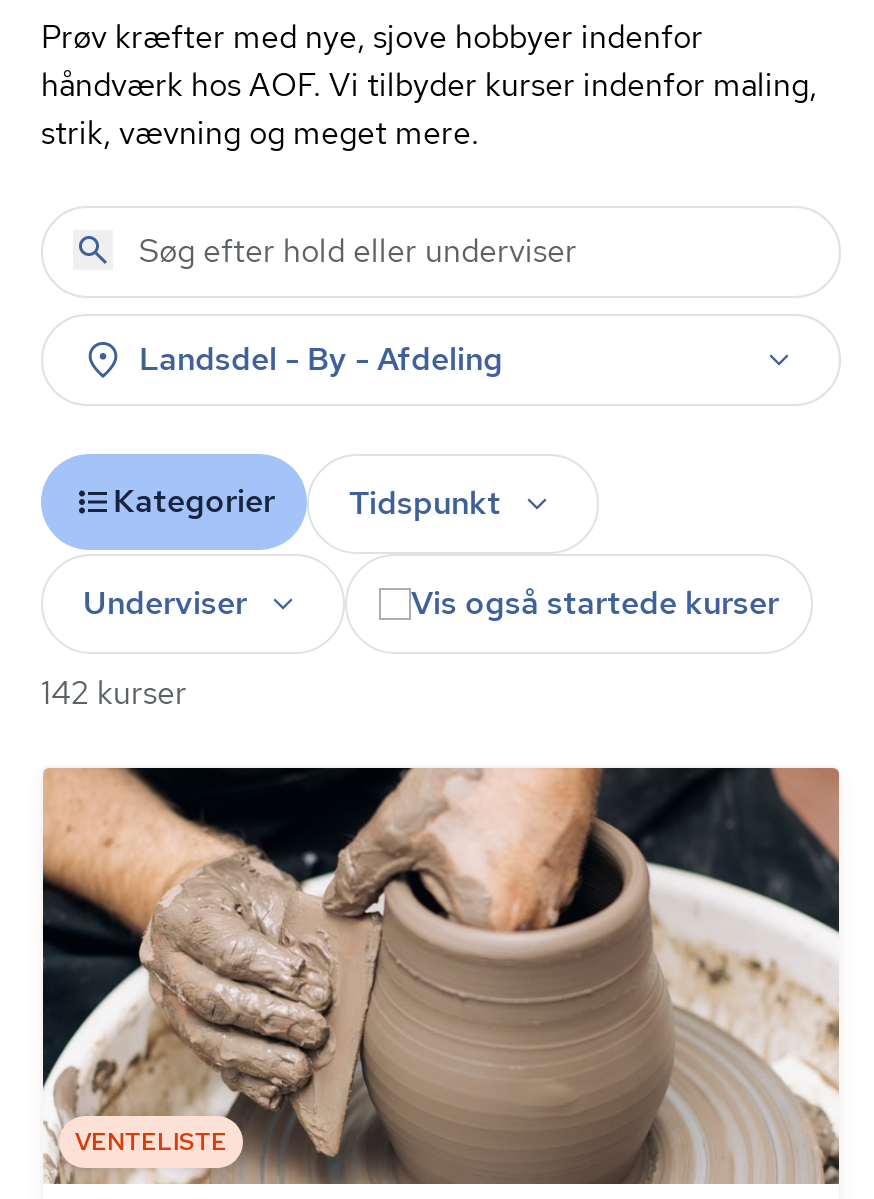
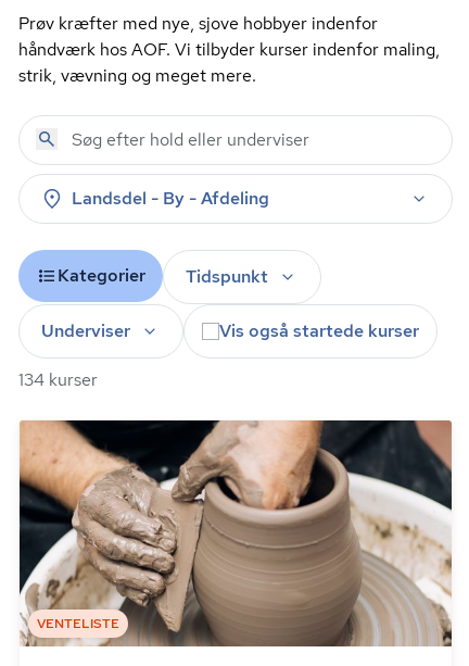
- 142 kurser
+ 134 kurser
